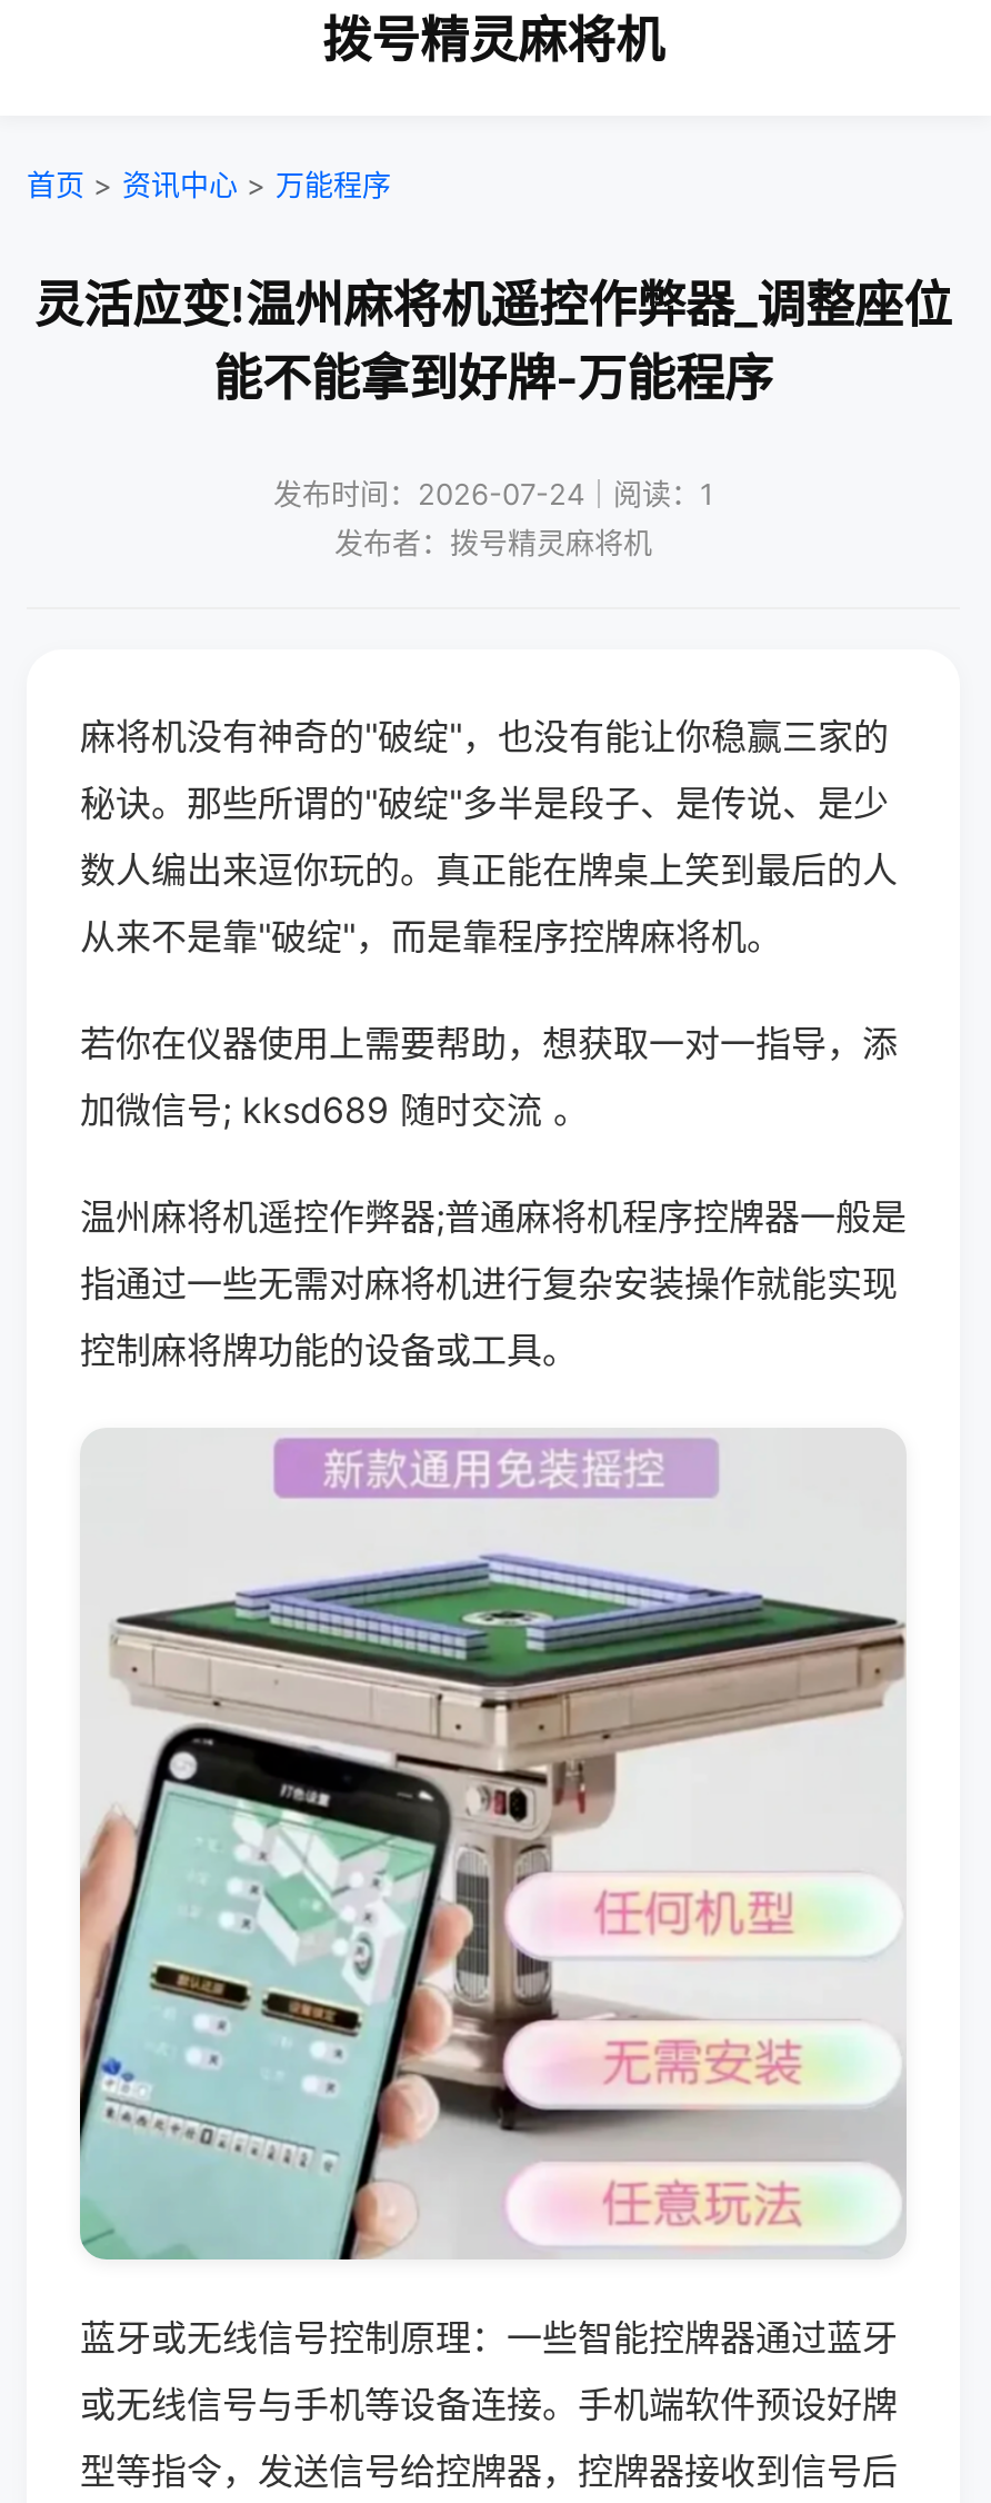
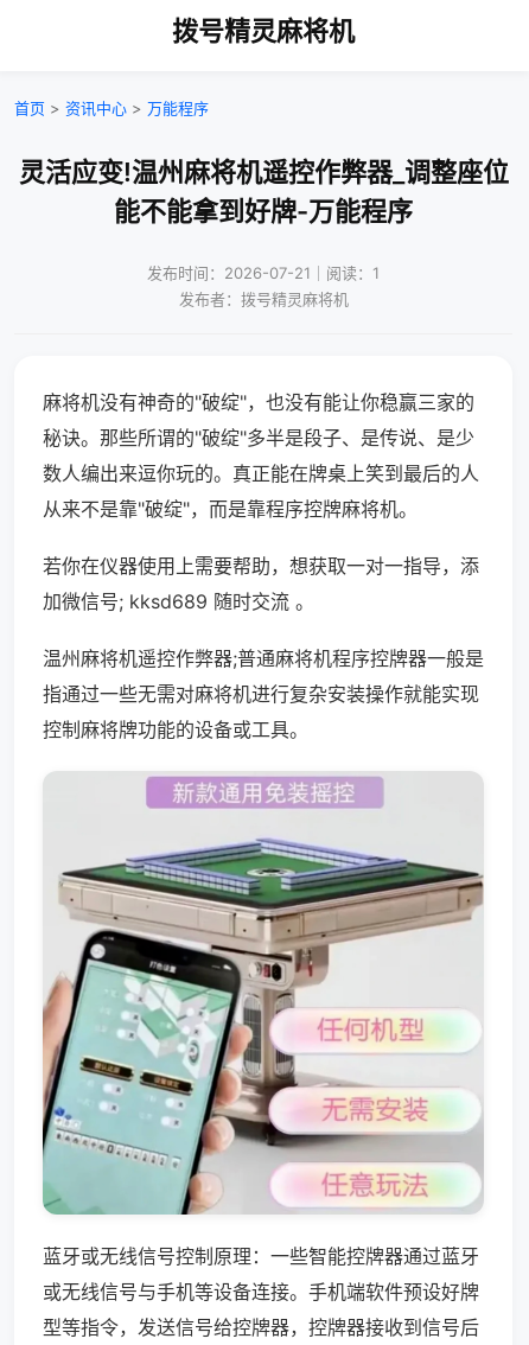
- 发布时间：2026-07-24｜阅读：1
+ 发布时间：2026-07-21｜阅读：1
